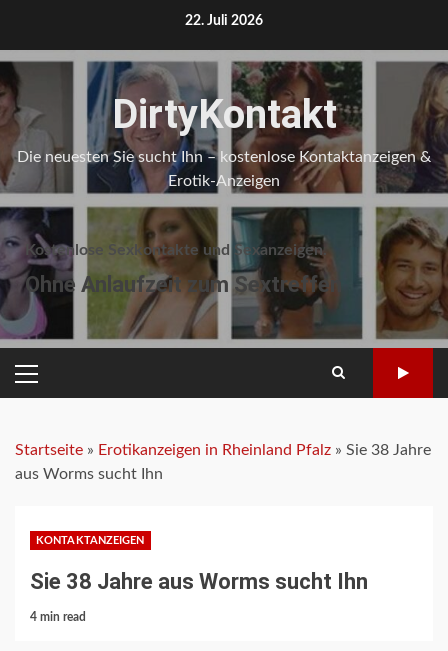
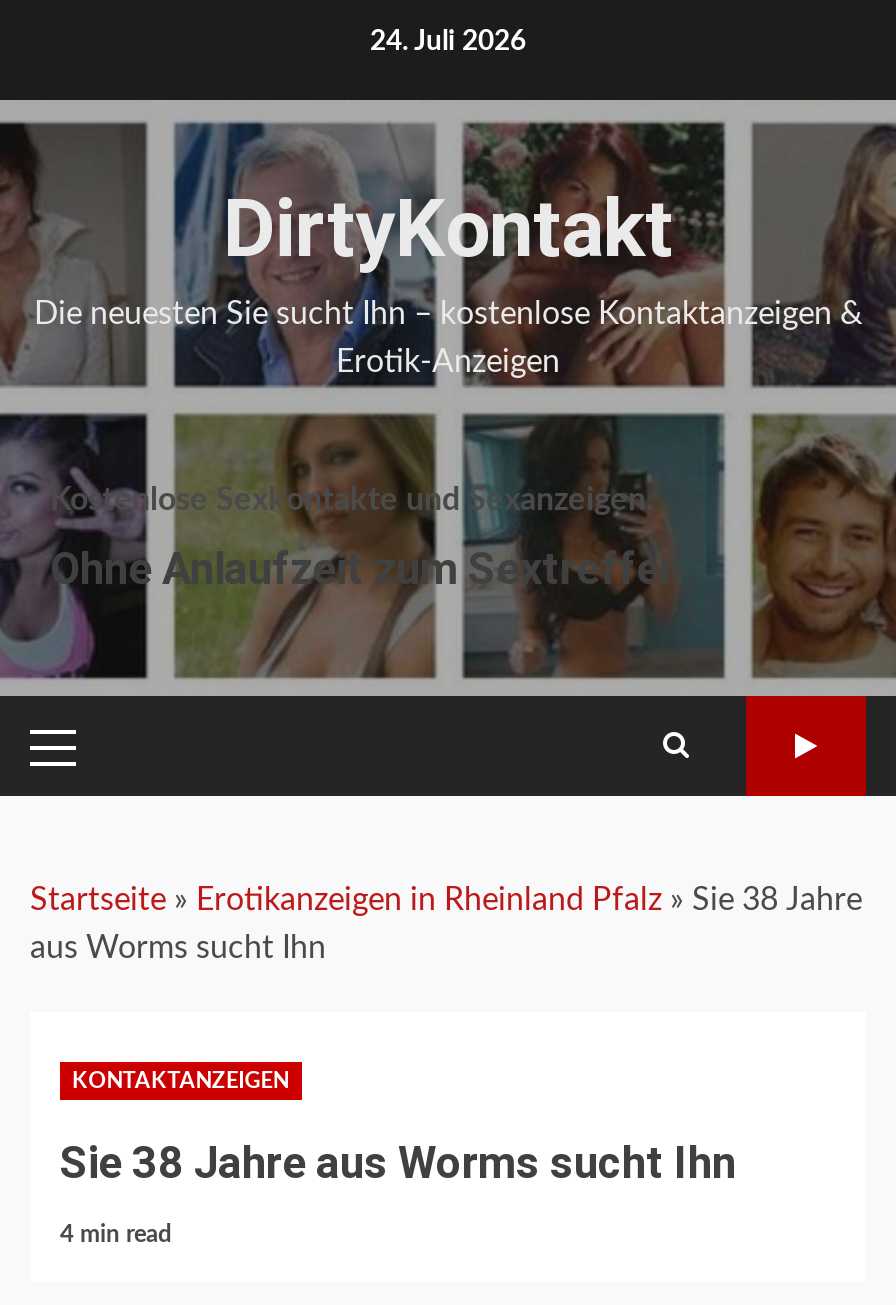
- 22. Juli 2026
+ 24. Juli 2026
